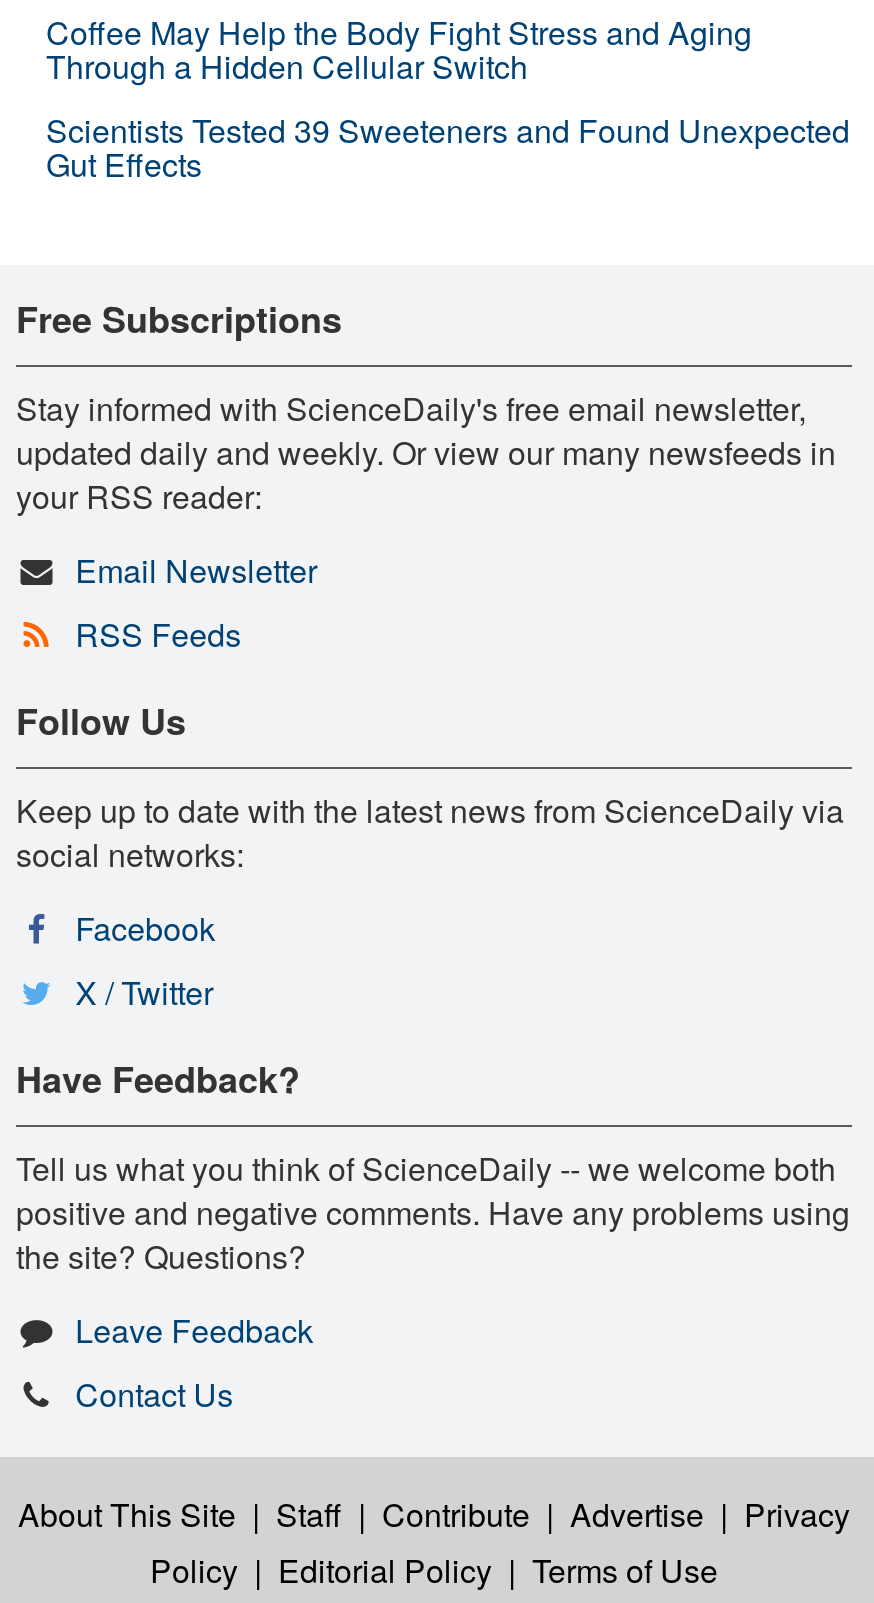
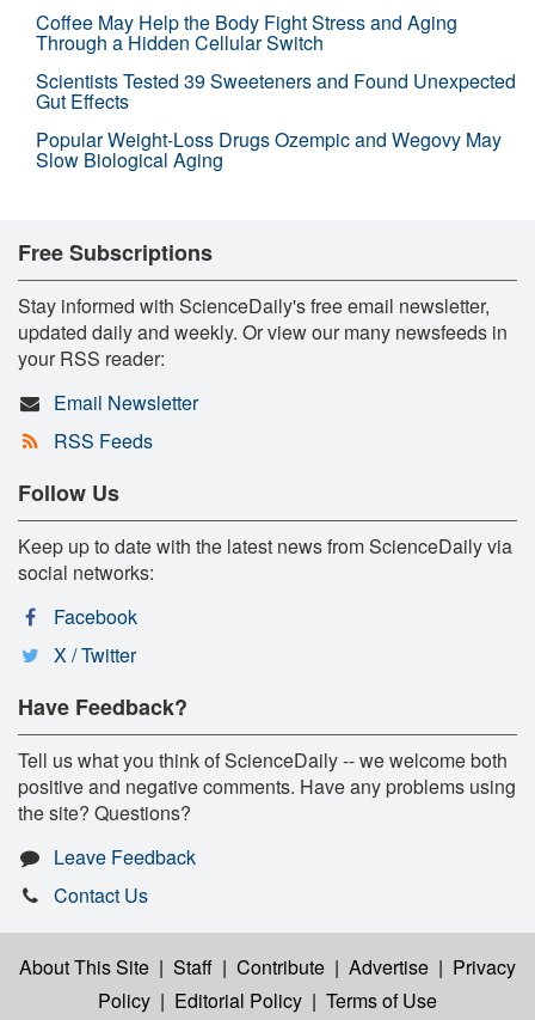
+ Popular Weight-Loss Drugs Ozempic and Wegovy May
+ Slow Biological Aging
